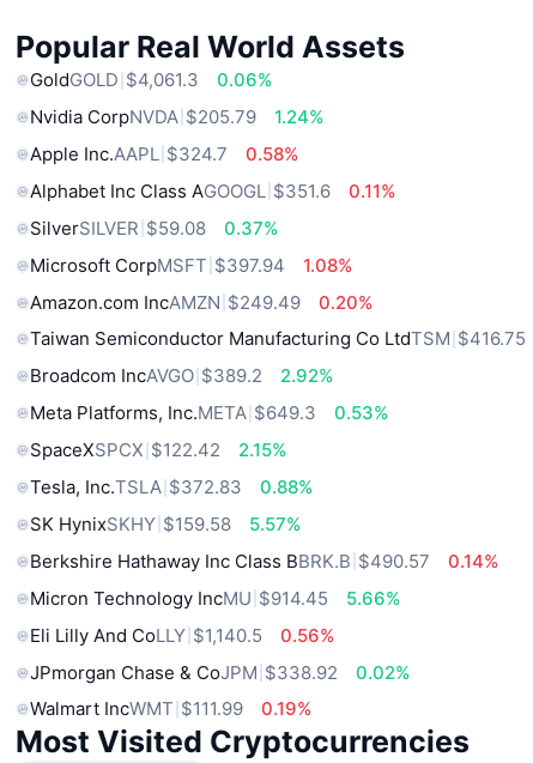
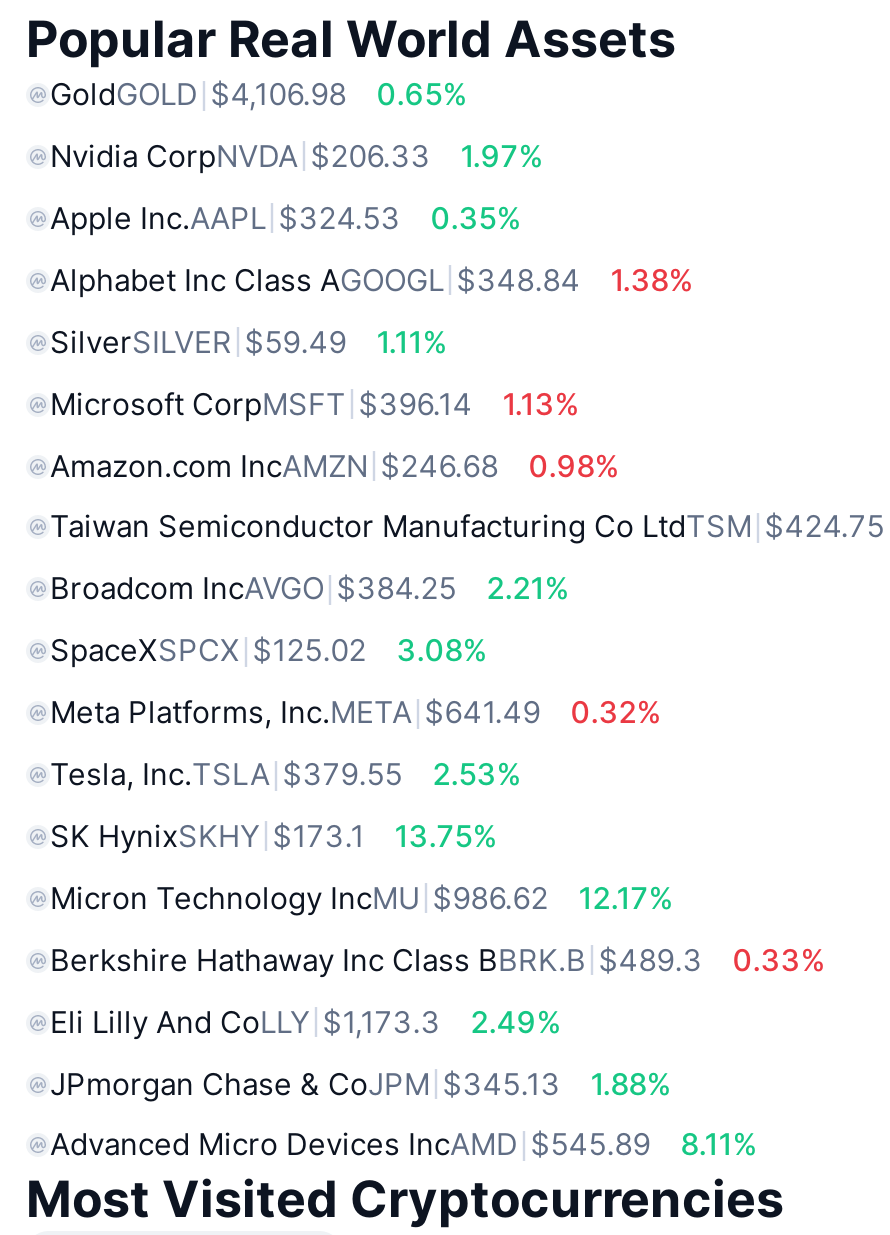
- GoldGOLD $4,061.3
- 0.06%
+ GoldGOLD $4,106.98
+ 0.65%

- Nvidia CorpNVDA $205.79
- 1.24%
+ Nvidia CorpNVDA $206.33
+ 1.97%

- Apple Inc.AAPL $324.7
- 0.58%
+ Apple Inc.AAPL $324.53
+ 0.35%

- Alphabet Inc Class AGOOGL $351.6
- 0.11%
+ Alphabet Inc Class AGOOGL $348.84
+ 1.38%

- SilverSILVER $59.08
- 0.37%
+ SilverSILVER $59.49
+ 1.11%

- Microsoft CorpMSFT $397.94
- 1.08%
+ Microsoft CorpMSFT $396.14
+ 1.13%

- Amazon.com IncAMZN $249.49
- 0.20%
+ Amazon.com IncAMZN $246.68
+ 0.98%

- Taiwan Semiconductor Manufacturing Co LtdTSM $416.75
+ Taiwan Semiconductor Manufacturing Co LtdTSM $424.75

- Broadcom IncAVGO $389.2
- 2.92%
+ Broadcom IncAVGO $384.25
+ 2.21%

- Meta Platforms, Inc.META $649.3
- 0.53%
+ SpaceXSPCX $125.02
+ 3.08%

- SpaceXSPCX $122.42
- 2.15%
+ Meta Platforms, Inc.META $641.49
+ 0.32%

- Tesla, Inc.TSLA $372.83
- 0.88%
+ Tesla, Inc.TSLA $379.55
+ 2.53%

- SK HynixSKHY $159.58
- 5.57%
+ SK HynixSKHY $173.1
+ 13.75%

- Berkshire Hathaway Inc Class BBRK.B $490.57
- 0.14%
+ Micron Technology IncMU $986.62
+ 12.17%

- Micron Technology IncMU $914.45
- 5.66%
+ Berkshire Hathaway Inc Class BBRK.B $489.3
+ 0.33%

- Eli Lilly And CoLLY $1,140.5
- 0.56%
+ Eli Lilly And CoLLY $1,173.3
+ 2.49%

- JPmorgan Chase & CoJPM $338.92
- 0.02%
+ JPmorgan Chase & CoJPM $345.13
+ 1.88%

- Walmart IncWMT $111.99
- 0.19%
+ Advanced Micro Devices IncAMD $545.89
+ 8.11%
